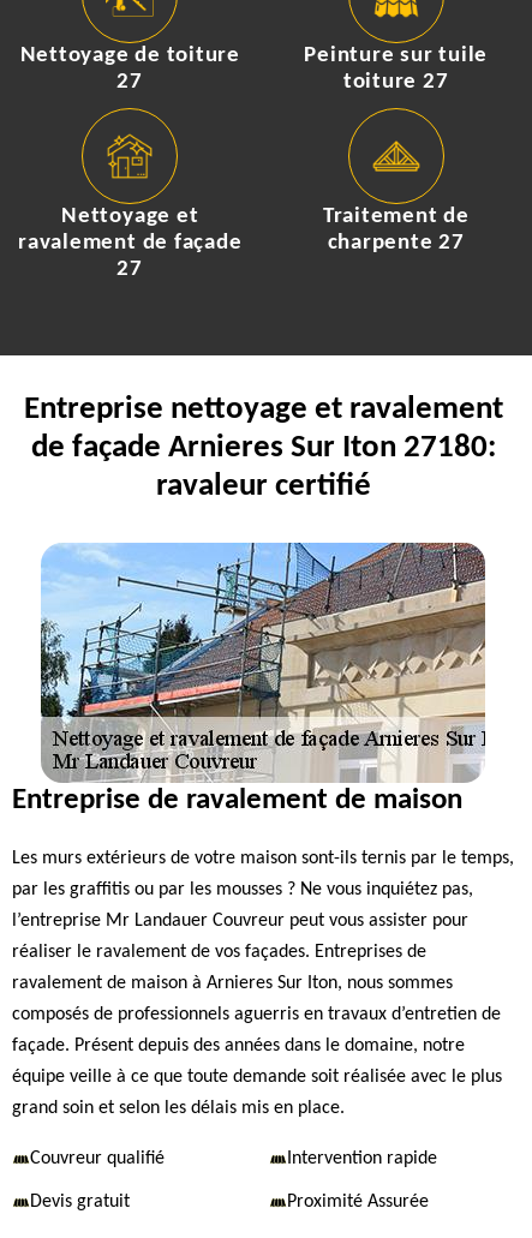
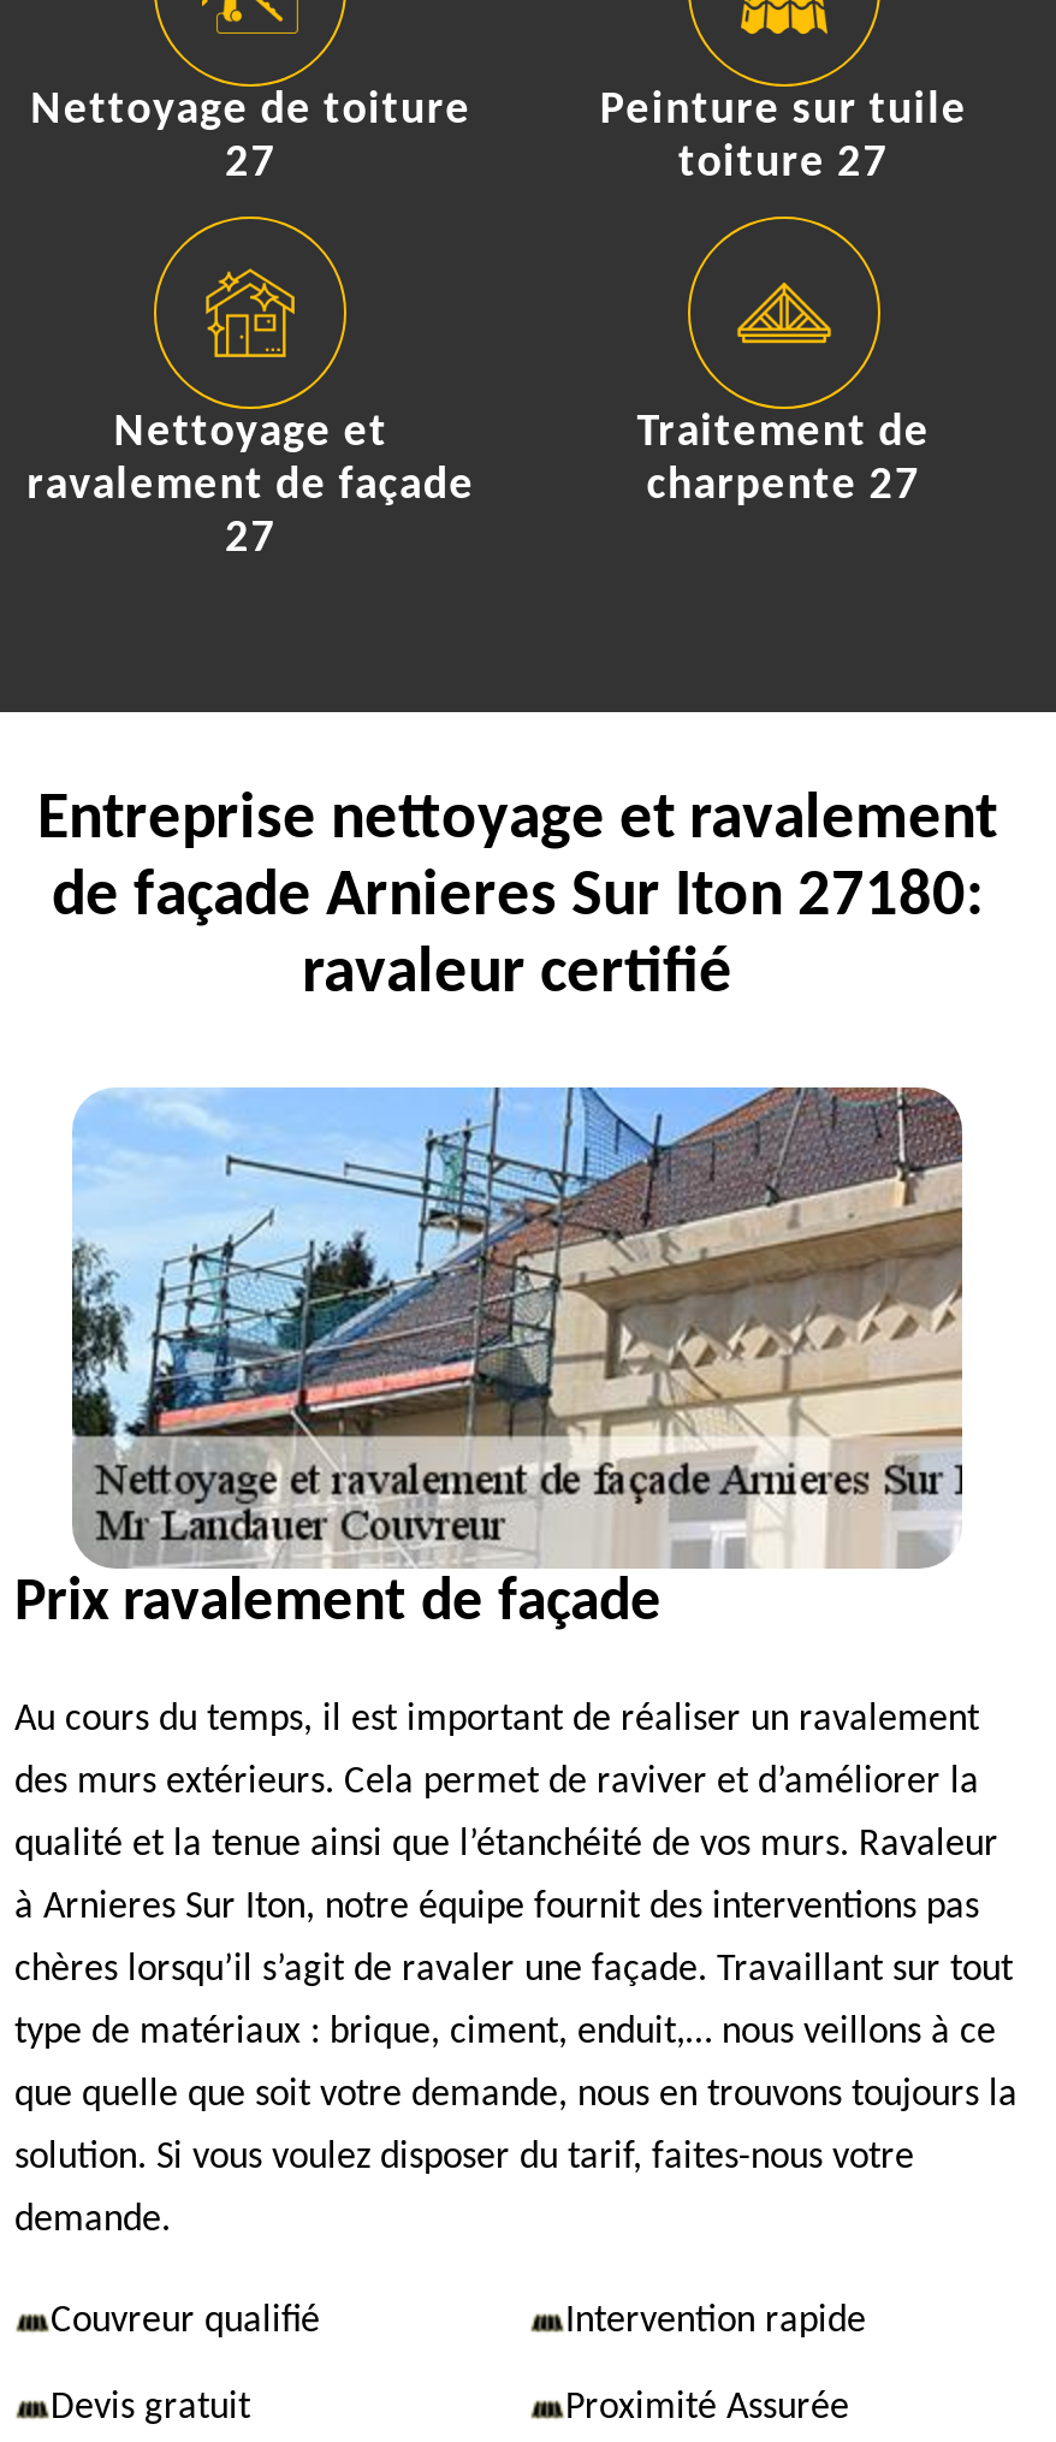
- Entreprise de ravalement de maison
+ Prix ravalement de façade

- Les murs extérieurs de votre maison sont-ils ternis par le temps,
+ Au cours du temps, il est important de réaliser un ravalement

- par les graffitis ou par les mousses ? Ne vous inquiétez pas,
+ des murs extérieurs. Cela permet de raviver et d’améliorer la

- l’entreprise Mr Landauer Couvreur peut vous assister pour
+ qualité et la tenue ainsi que l’étanchéité de vos murs. Ravaleur

- réaliser le ravalement de vos façades. Entreprises de
+ à Arnieres Sur Iton, notre équipe fournit des interventions pas

- ravalement de maison à Arnieres Sur Iton, nous sommes
+ chères lorsqu’il s’agit de ravaler une façade. Travaillant sur tout

- composés de professionnels aguerris en travaux d’entretien de
+ type de matériaux : brique, ciment, enduit,… nous veillons à ce

- façade. Présent depuis des années dans le domaine, notre
+ que quelle que soit votre demande, nous en trouvons toujours la

- équipe veille à ce que toute demande soit réalisée avec le plus
+ solution. Si vous voulez disposer du tarif, faites-nous votre

- grand soin et selon les délais mis en place.
+ demande.
